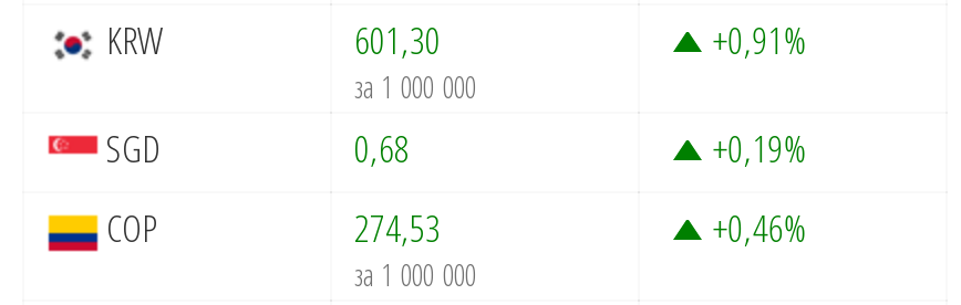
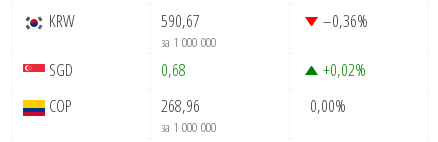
- 601,30
+ 590,67

- +0,91%
+ –0,36%

- +0,19%
+ +0,02%

- 274,53
+ 268,96

- +0,46%
+ 0,00%
